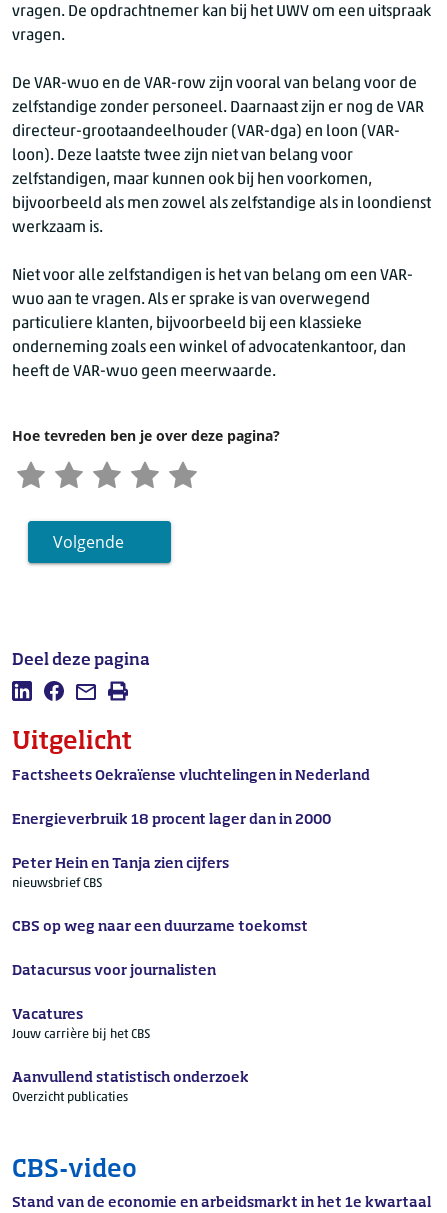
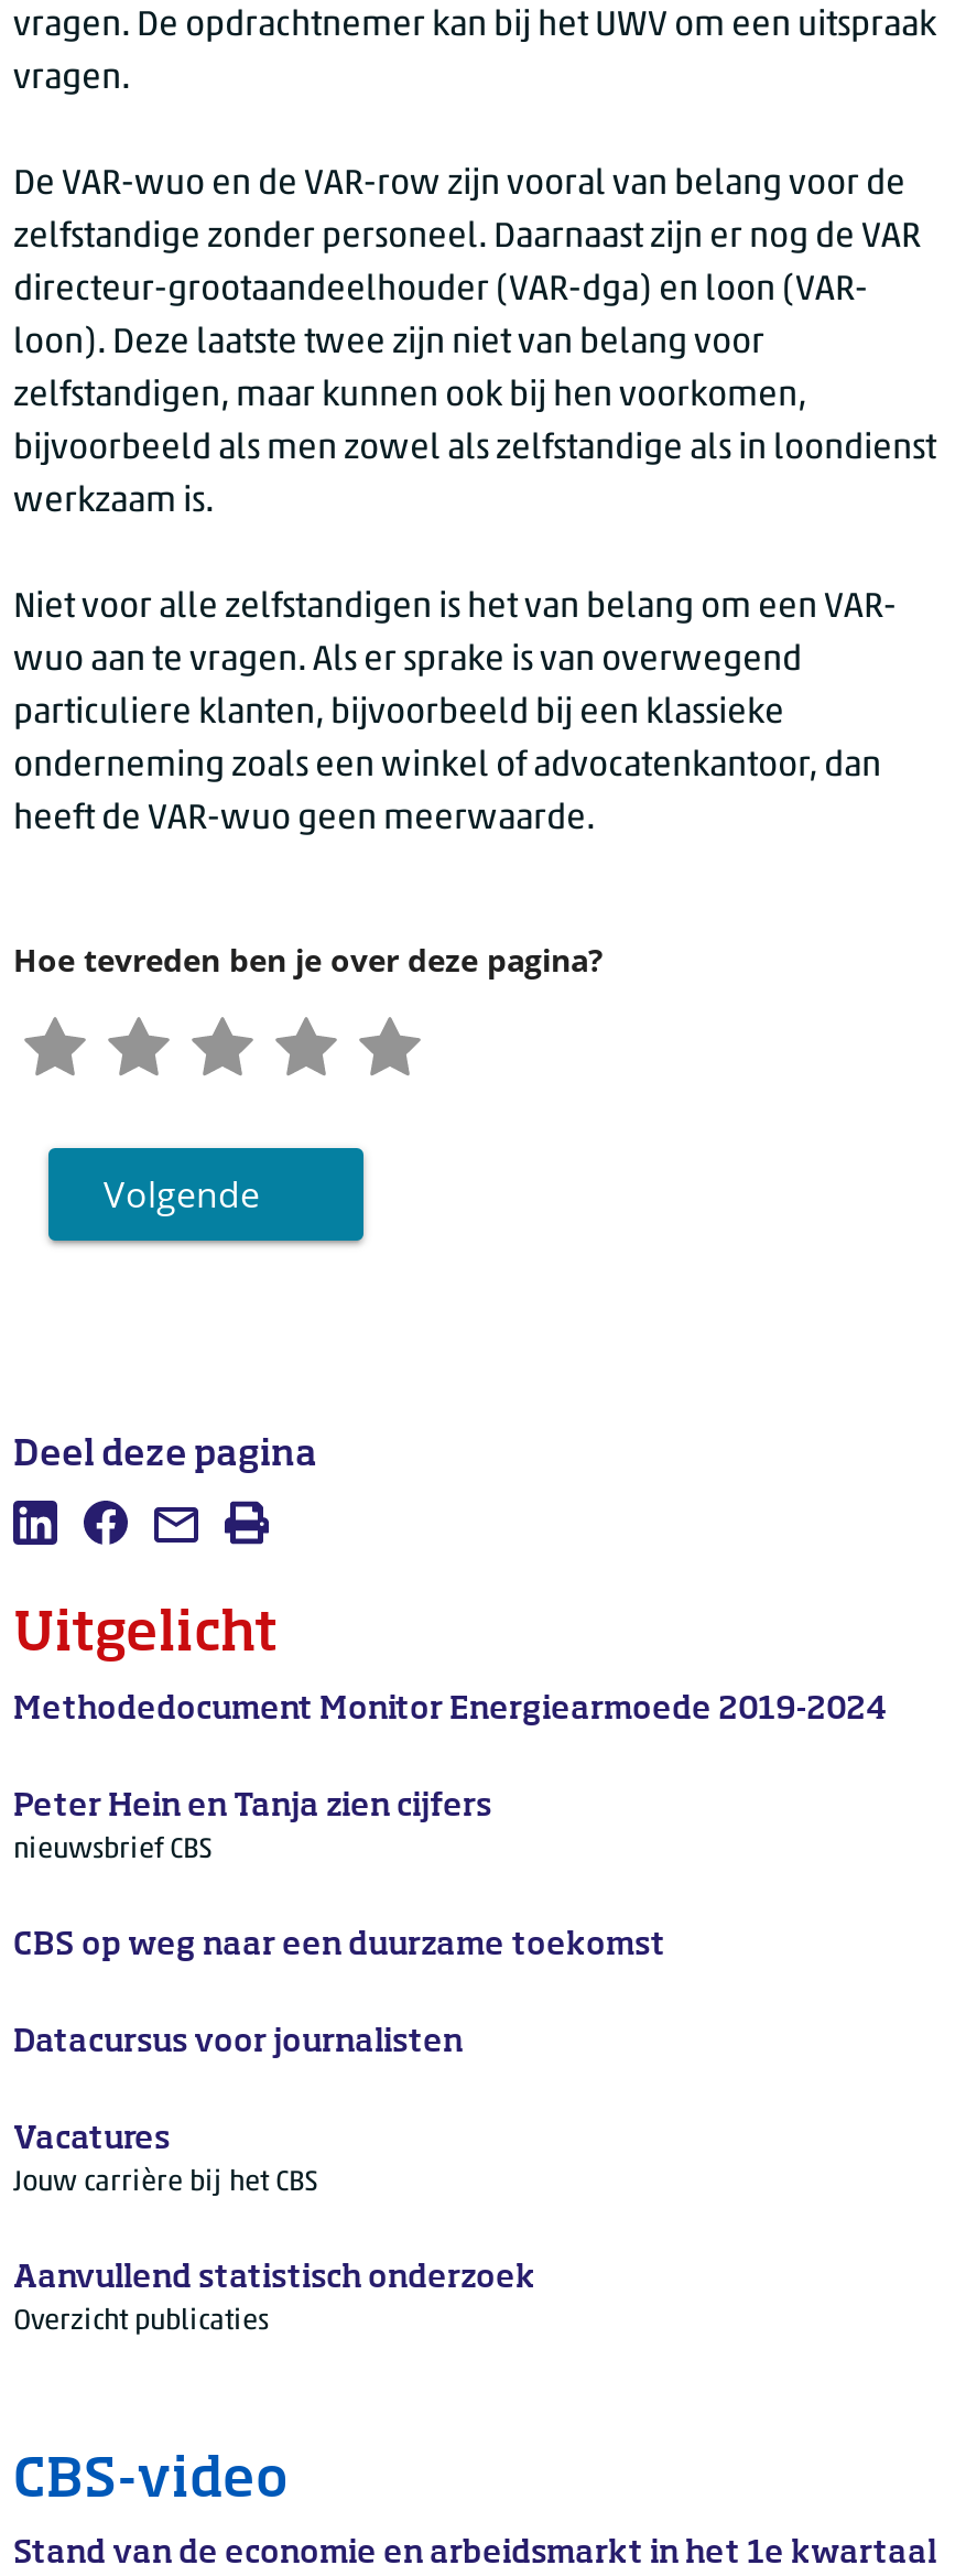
- Factsheets Oekraïense vluchtelingen in Nederland
- Energieverbruik 18 procent lager dan in 2000
+ Methodedocument Monitor Energiearmoede 2019-2024
